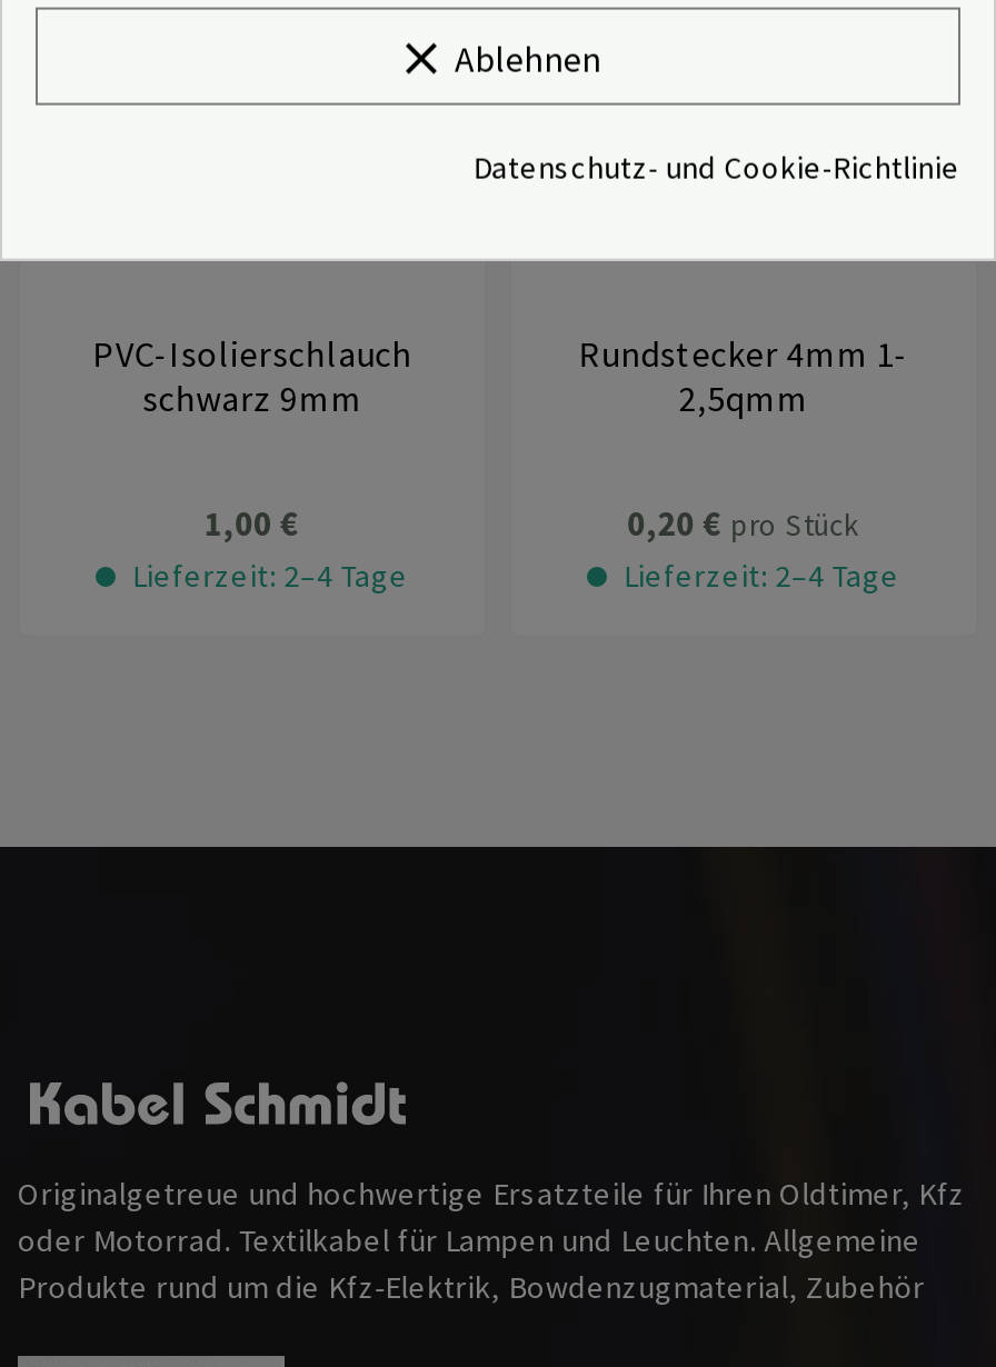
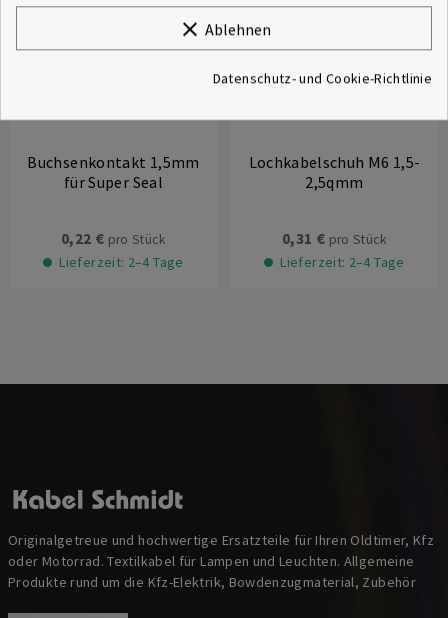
- PVC-Isolierschlauch
- schwarz 9mm
+ Buchsenkontakt 1,5mm
+ für Super Seal

- Rundstecker 4mm 1-
+ Lochkabelschuh M6 1,5-

- 1,00 €
+ 0,22 € pro Stück

- 0,20 € pro Stück
+ 0,31 € pro Stück
